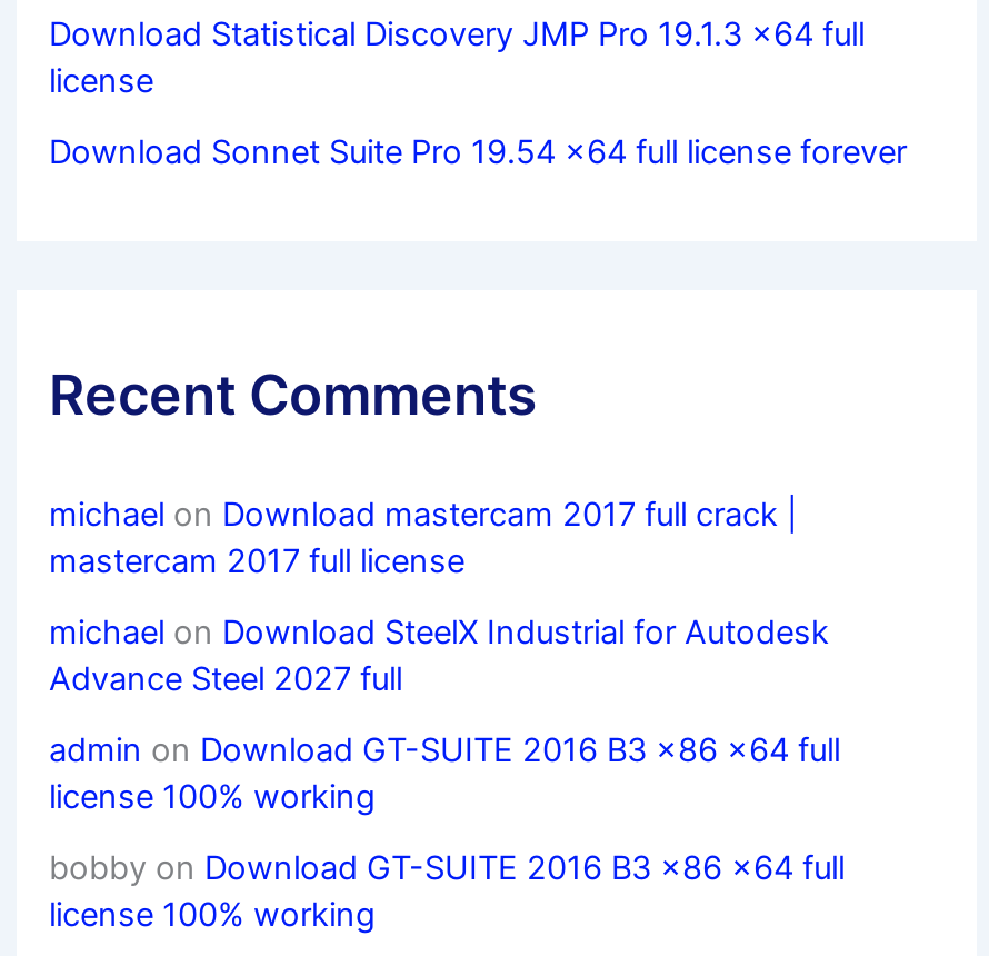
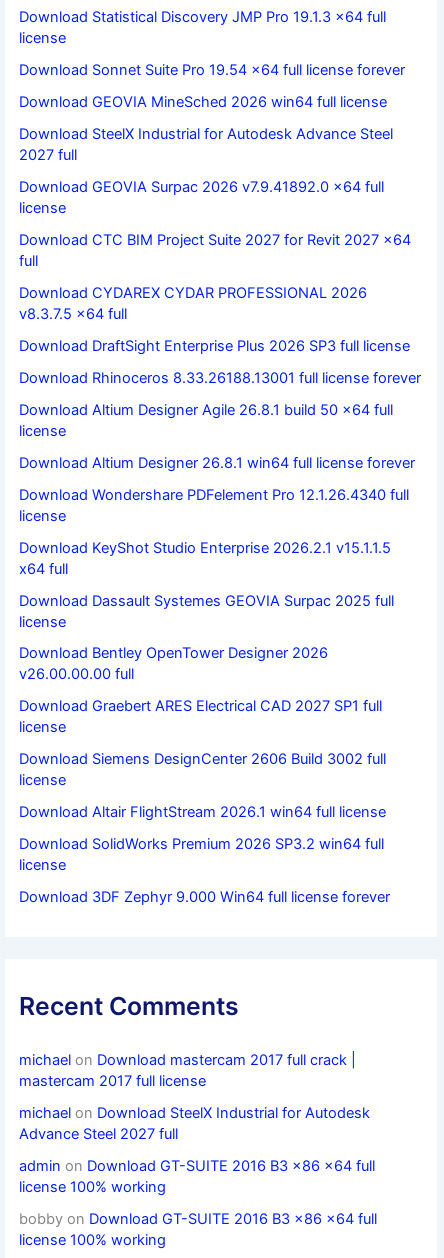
+ Download GEOVIA MineSched 2026 win64 full license
+ Download SteelX Industrial for Autodesk Advance Steel
+ 2027 full
+ Download GEOVIA Surpac 2026 v7.9.41892.0 x64 full
+ license
+ Download CTC BIM Project Suite 2027 for Revit 2027 x64
+ full
+ Download CYDAREX CYDAR PROFESSIONAL 2026
+ v8.3.7.5 x64 full
+ Download DraftSight Enterprise Plus 2026 SP3 full license
+ Download Rhinoceros 8.33.26188.13001 full license forever
+ Download Altium Designer Agile 26.8.1 build 50 x64 full
+ license
+ Download Altium Designer 26.8.1 win64 full license forever
+ Download Wondershare PDFelement Pro 12.1.26.4340 full
+ license
+ Download KeyShot Studio Enterprise 2026.2.1 v15.1.1.5
+ x64 full
+ Download Dassault Systemes GEOVIA Surpac 2025 full
+ license
+ Download Bentley OpenTower Designer 2026
+ v26.00.00.00 full
+ Download Graebert ARES Electrical CAD 2027 SP1 full
+ license
+ Download Siemens DesignCenter 2606 Build 3002 full
+ license
+ Download Altair FlightStream 2026.1 win64 full license
+ Download SolidWorks Premium 2026 SP3.2 win64 full
+ license
+ Download 3DF Zephyr 9.000 Win64 full license forever
